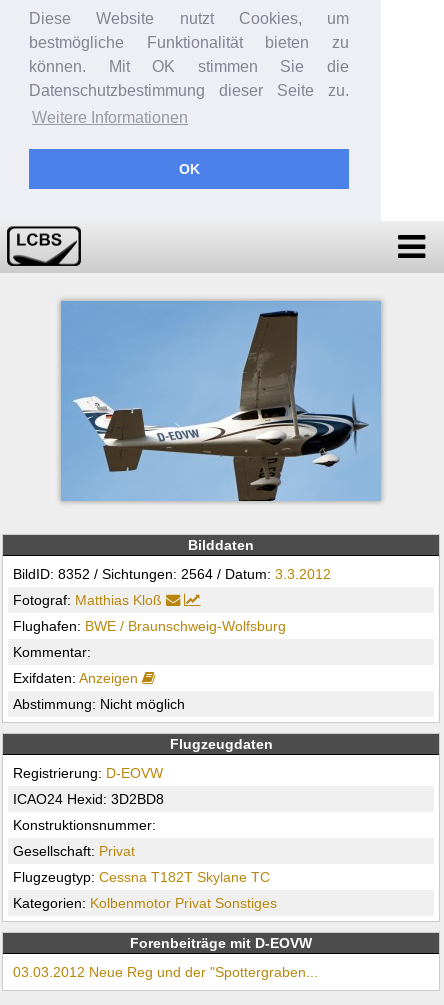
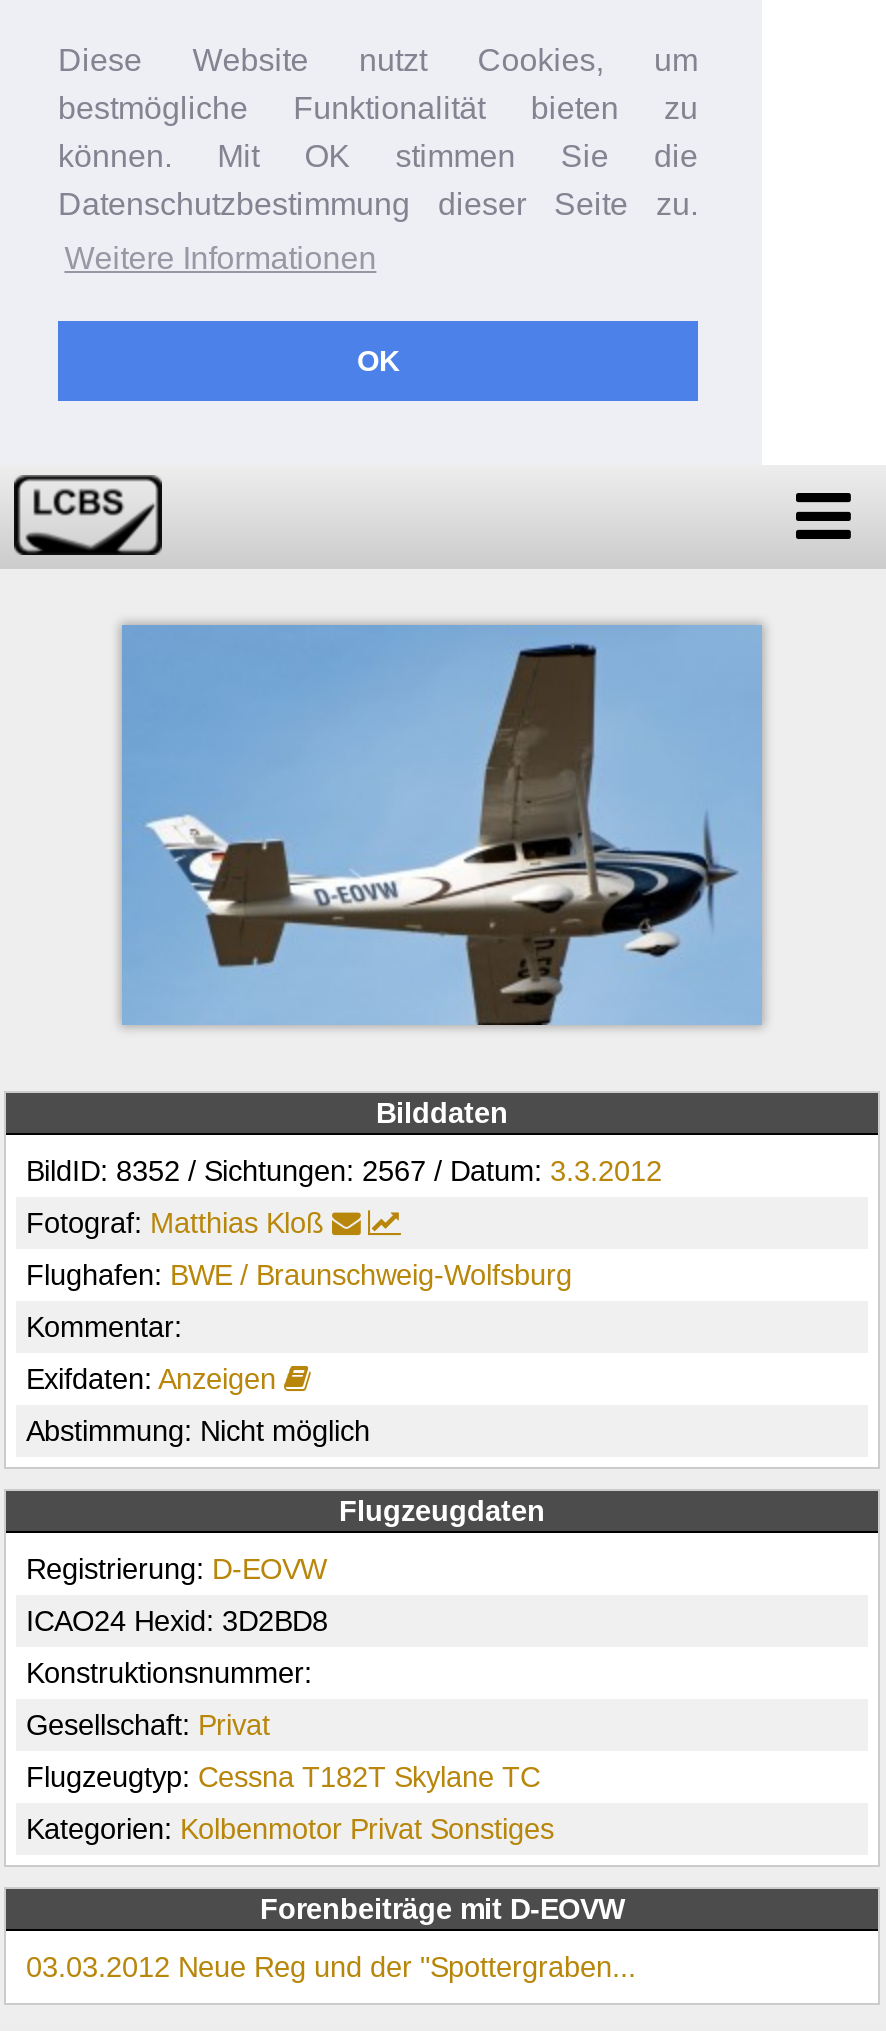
- BildID: 8352 / Sichtungen: 2564 / Datum: 3.3.2012
+ BildID: 8352 / Sichtungen: 2567 / Datum: 3.3.2012
